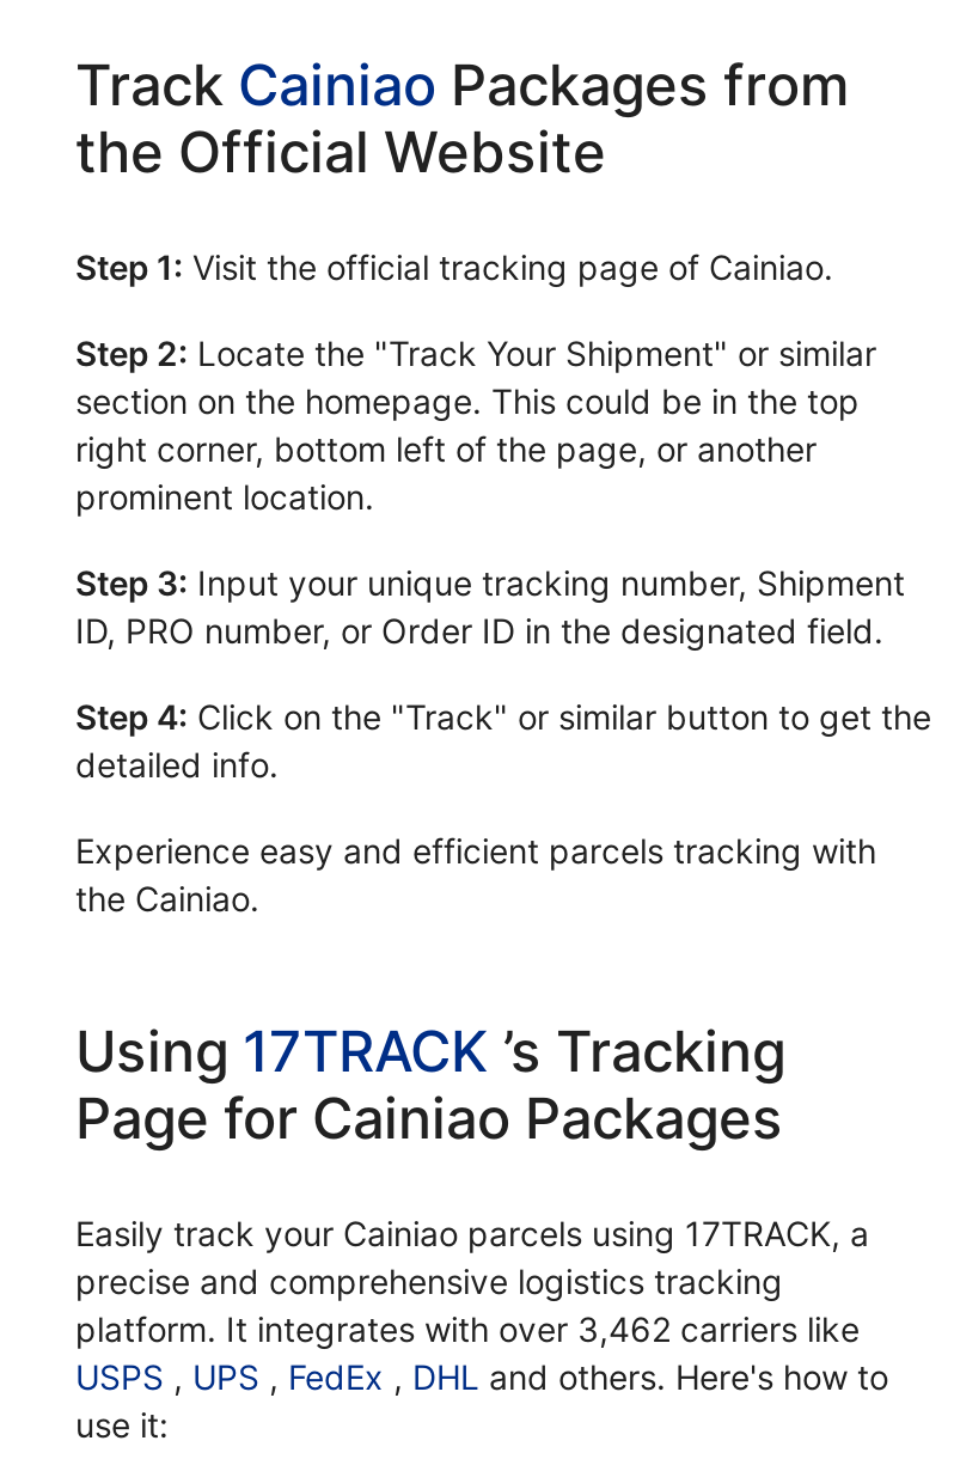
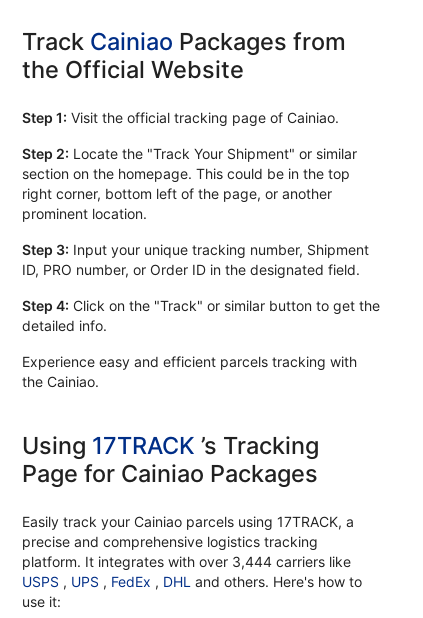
- platform. It integrates with over 3,462 carriers like
+ platform. It integrates with over 3,444 carriers like
